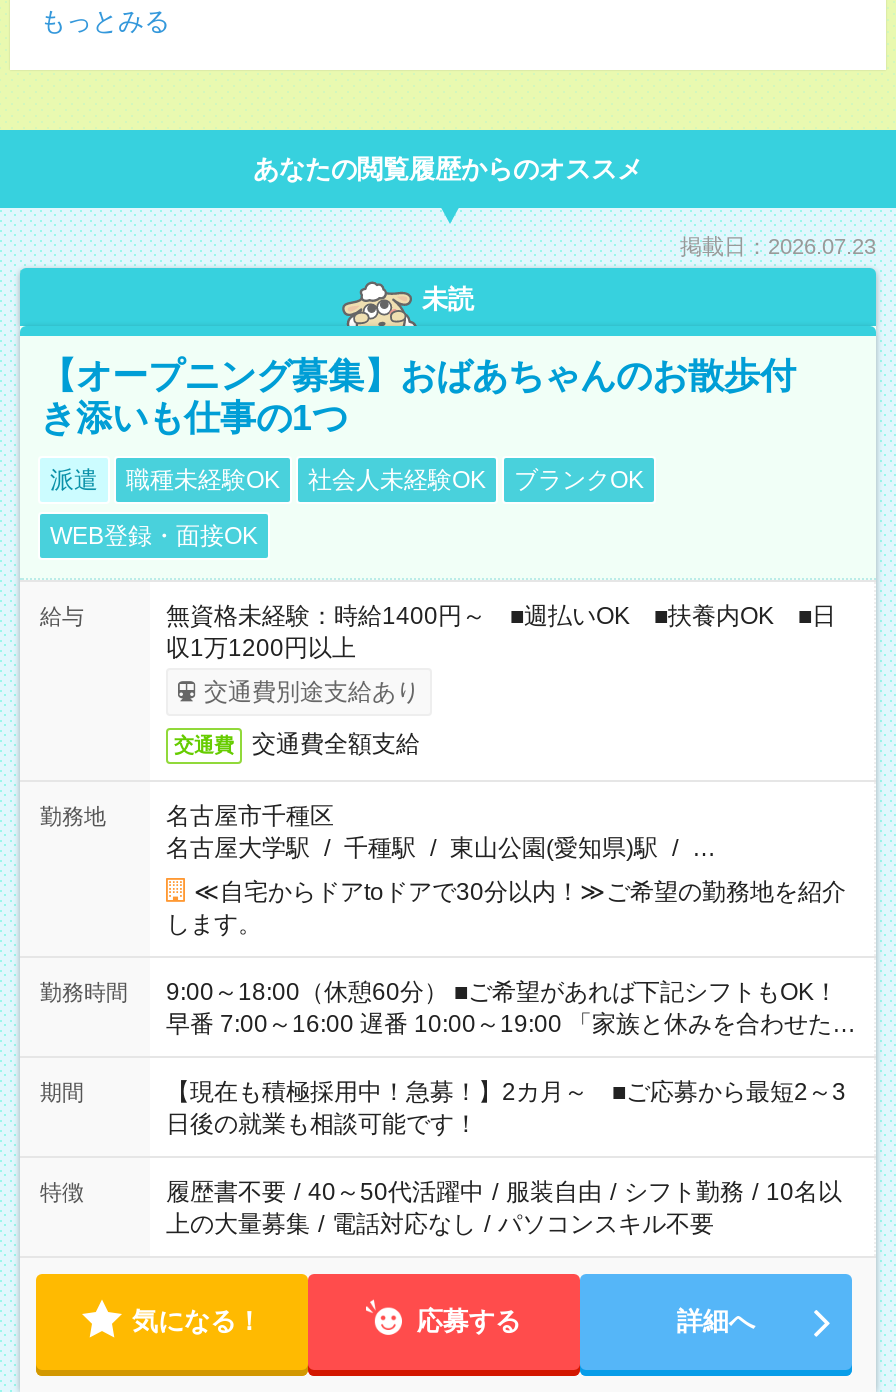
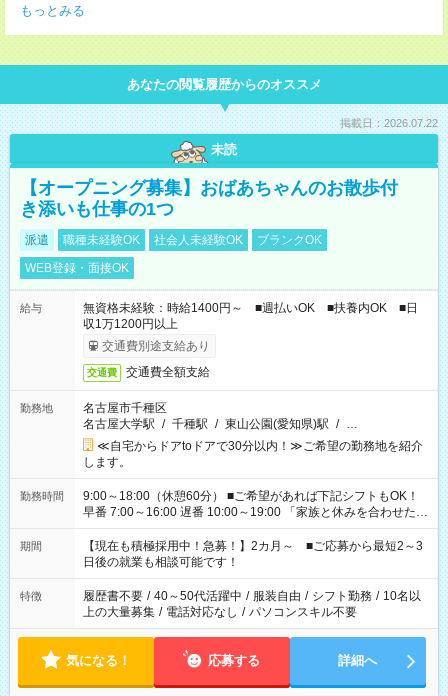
- 掲載日：2026.07.23
+ 掲載日：2026.07.22
